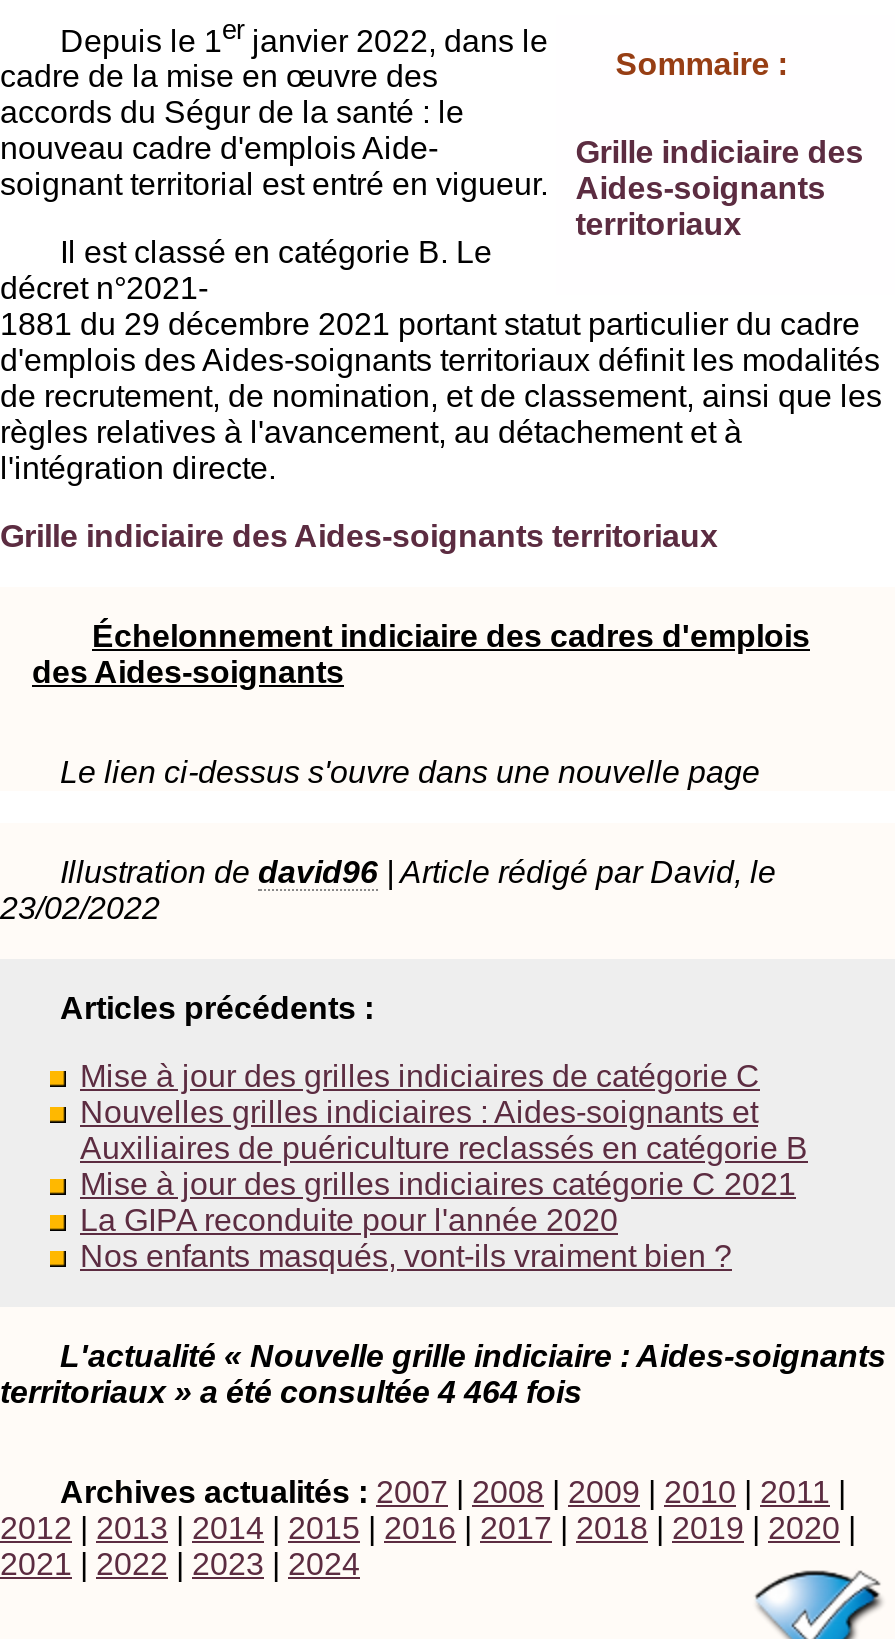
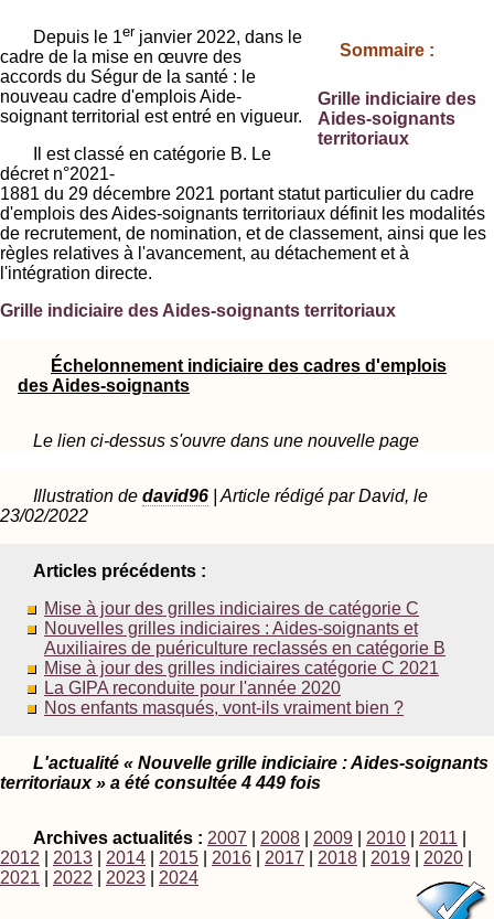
- territoriaux » a été consultée 4 464 fois
+ territoriaux » a été consultée 4 449 fois
